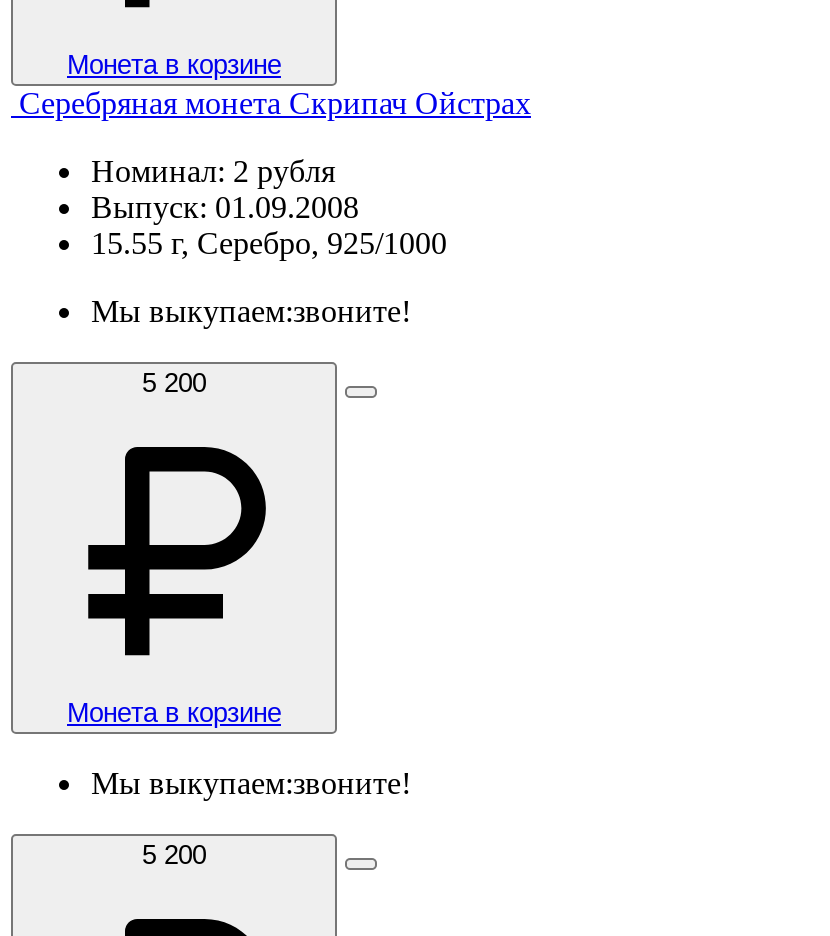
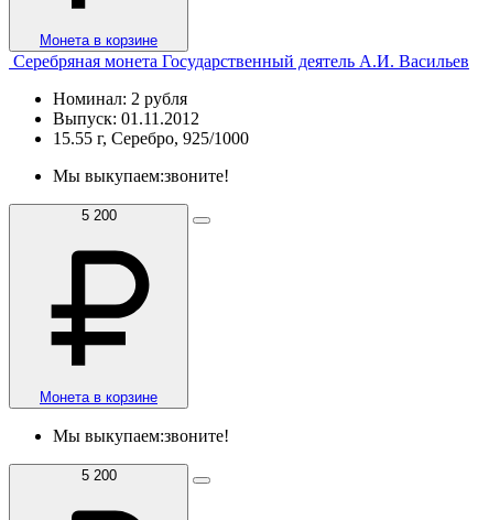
- Серебряная монета Скрипач Ойстрах
+ Серебряная монета Государственный деятель А.И. Васильев

- Выпуск: 01.09.2008
+ Выпуск: 01.11.2012
